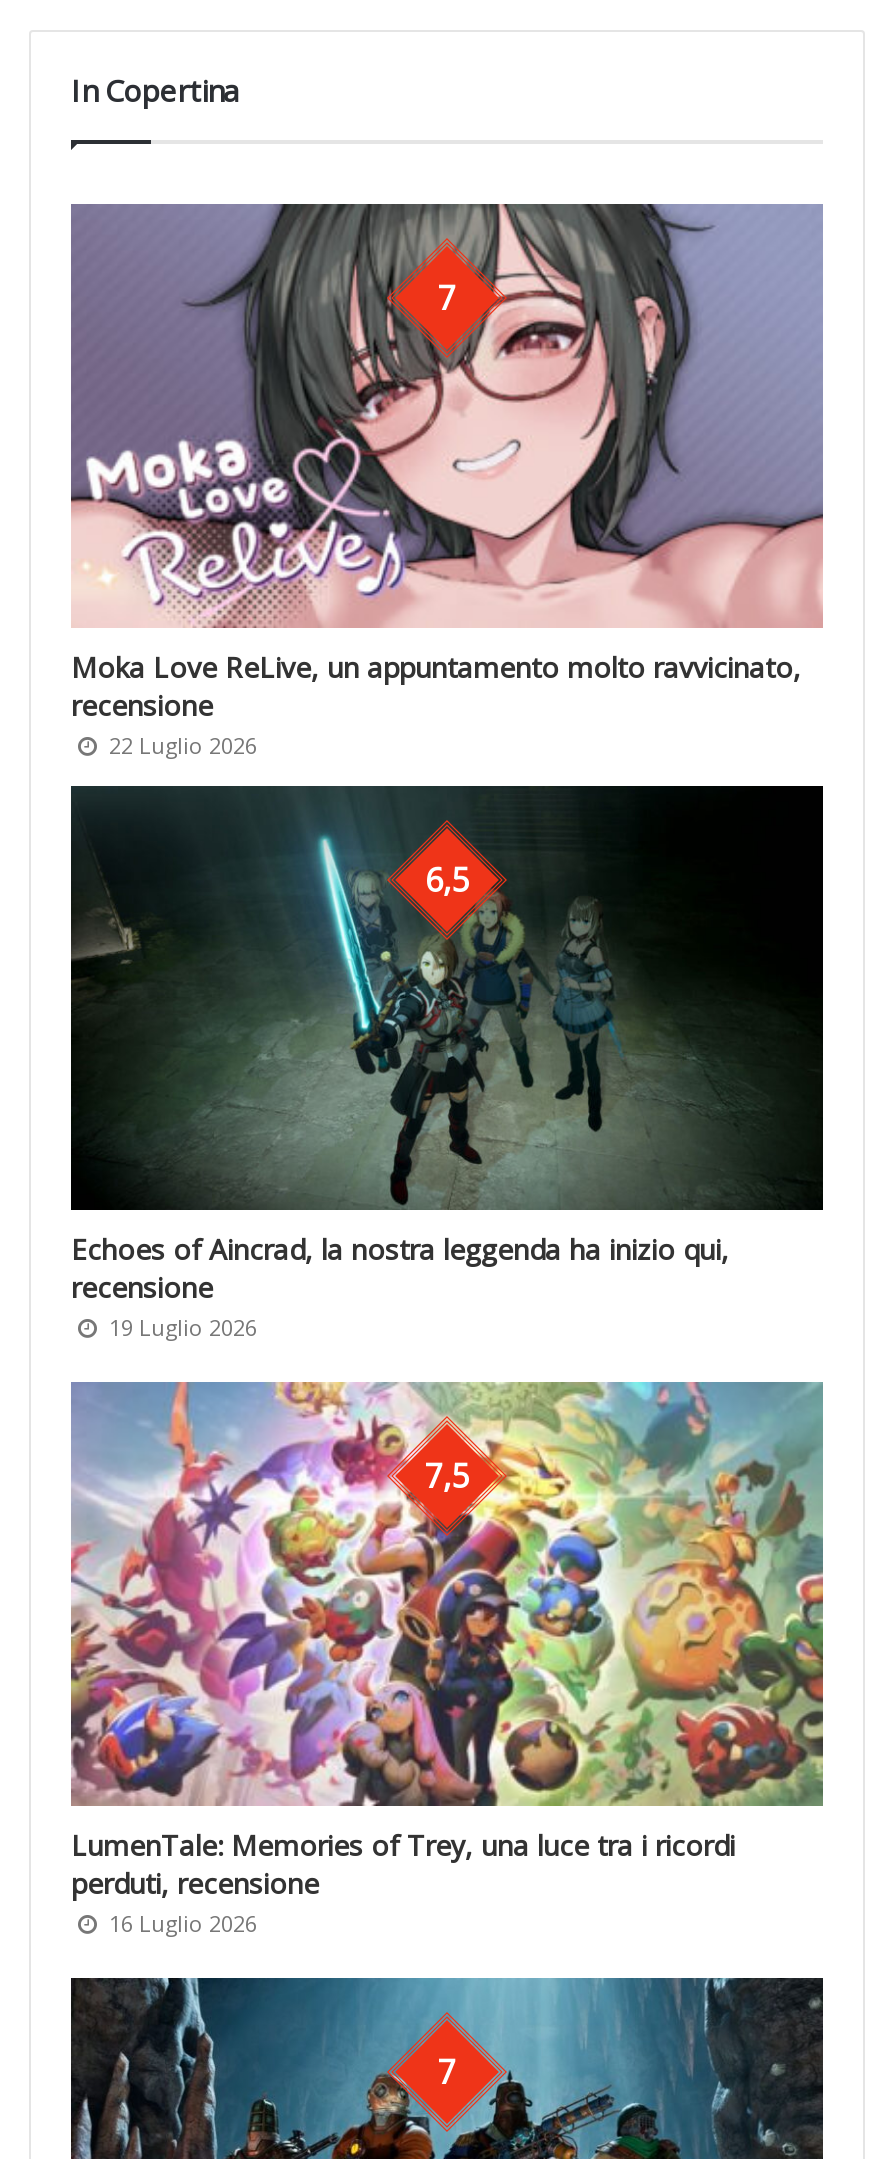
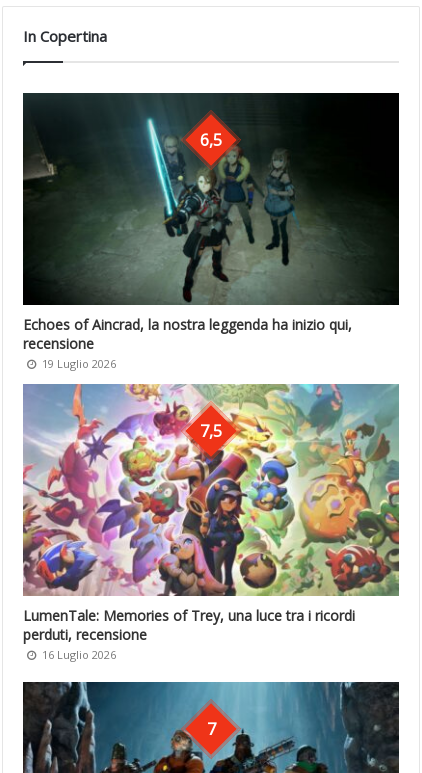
- [image]
- 7

- Moka Love ReLive, un appuntamento molto ravvicinato,
- recensione
- 22 Luglio 2026
